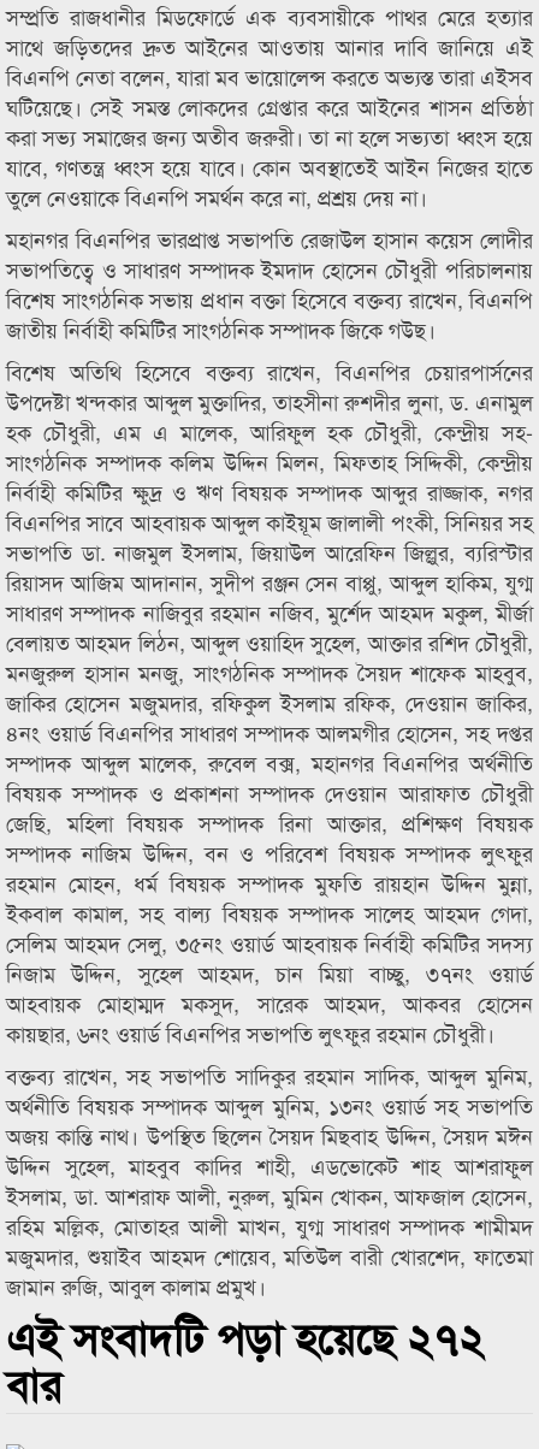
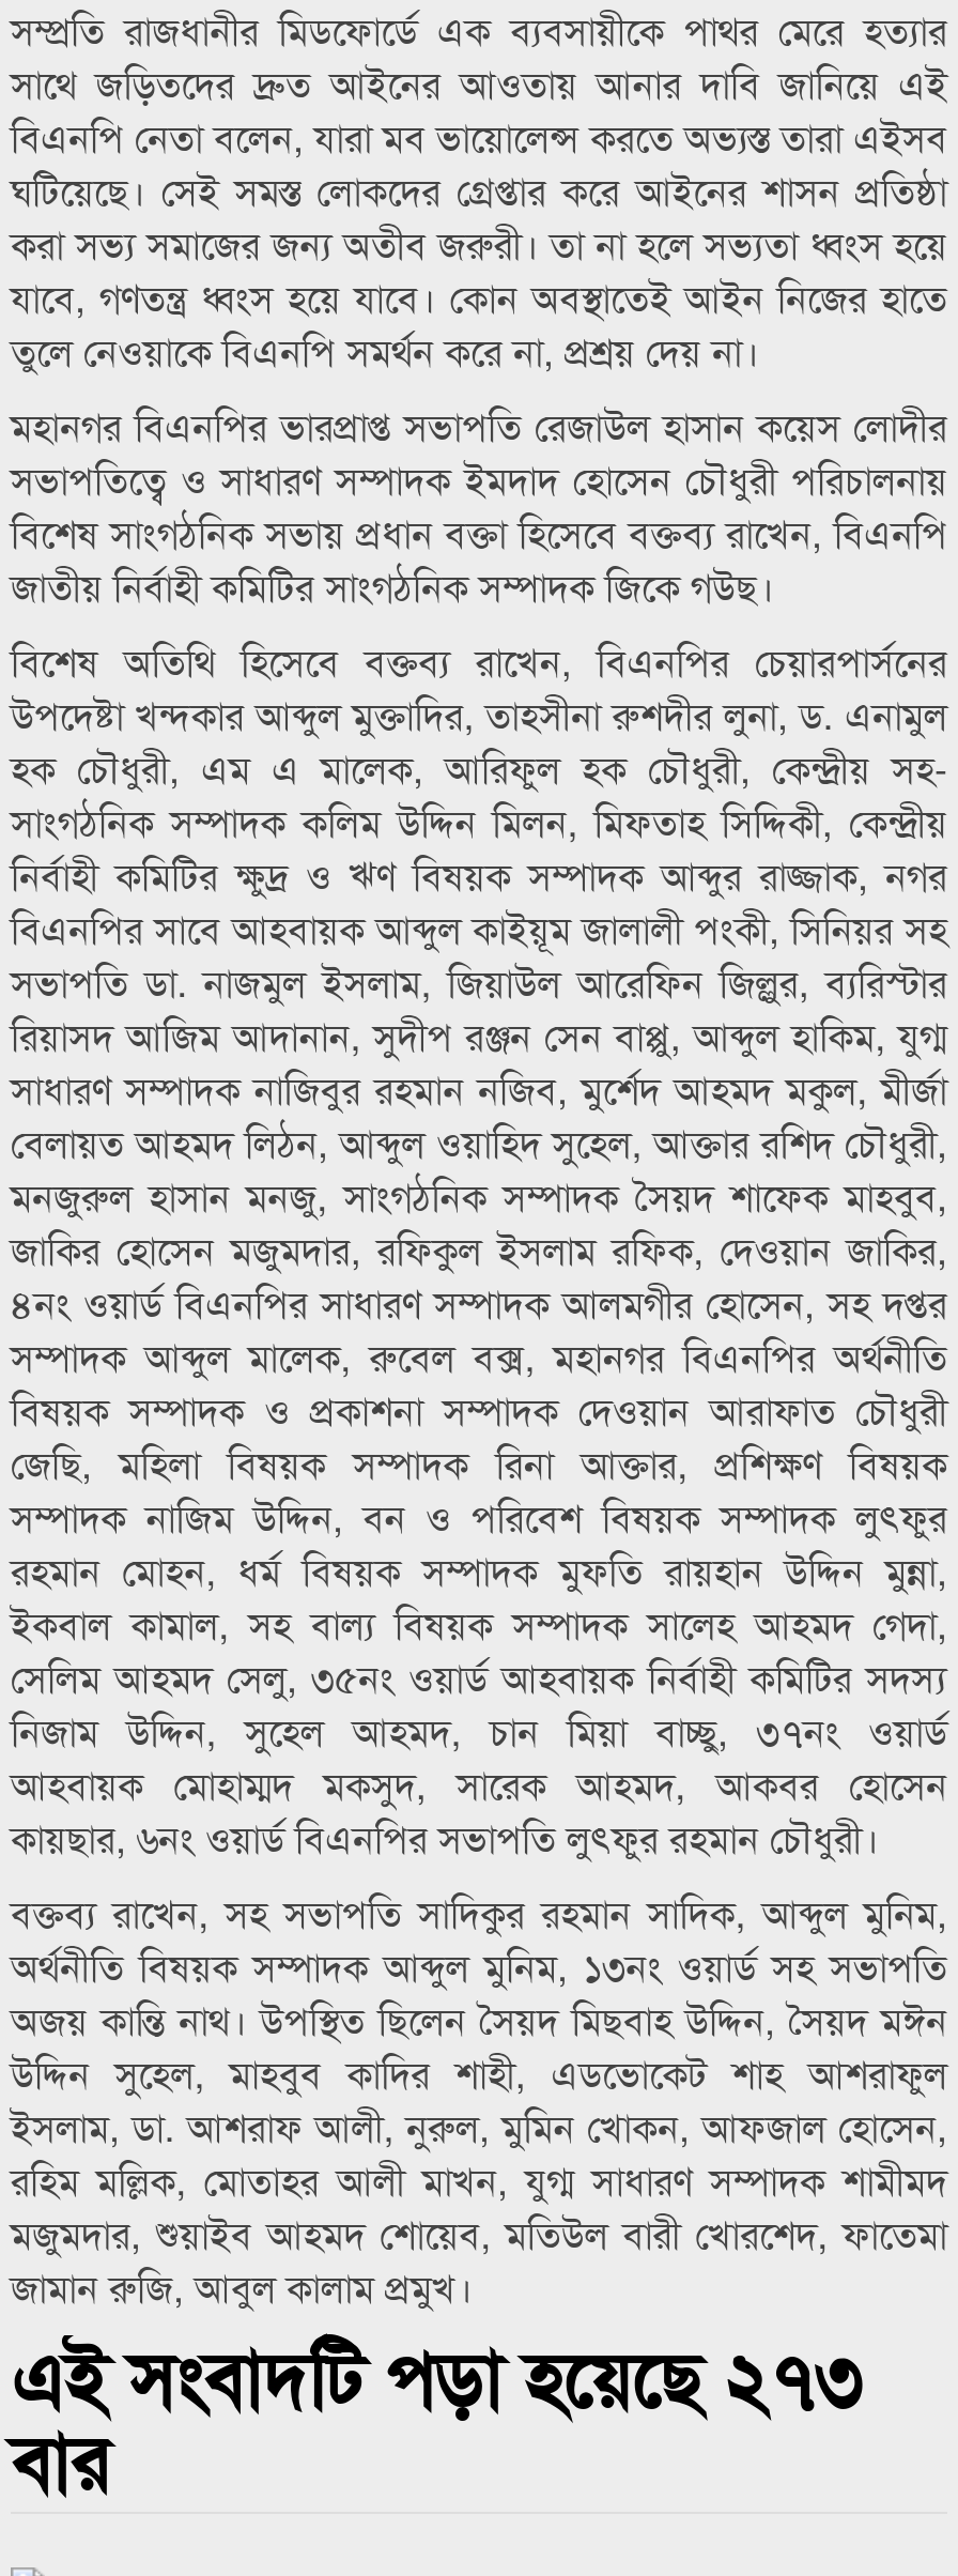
- এই সংবাদটি পড়া হয়েছে ২৭২
+ এই সংবাদটি পড়া হয়েছে ২৭৩
